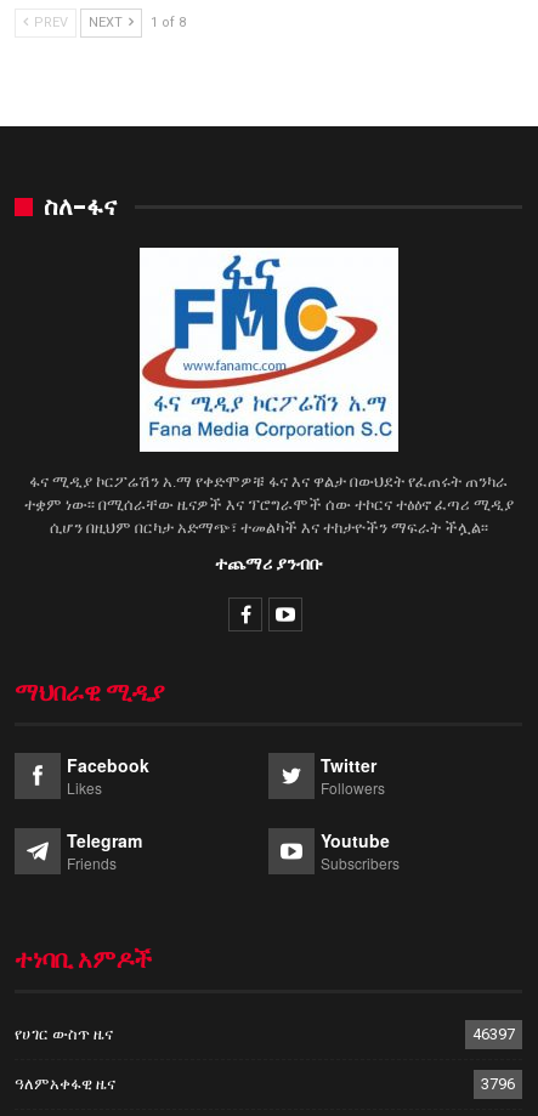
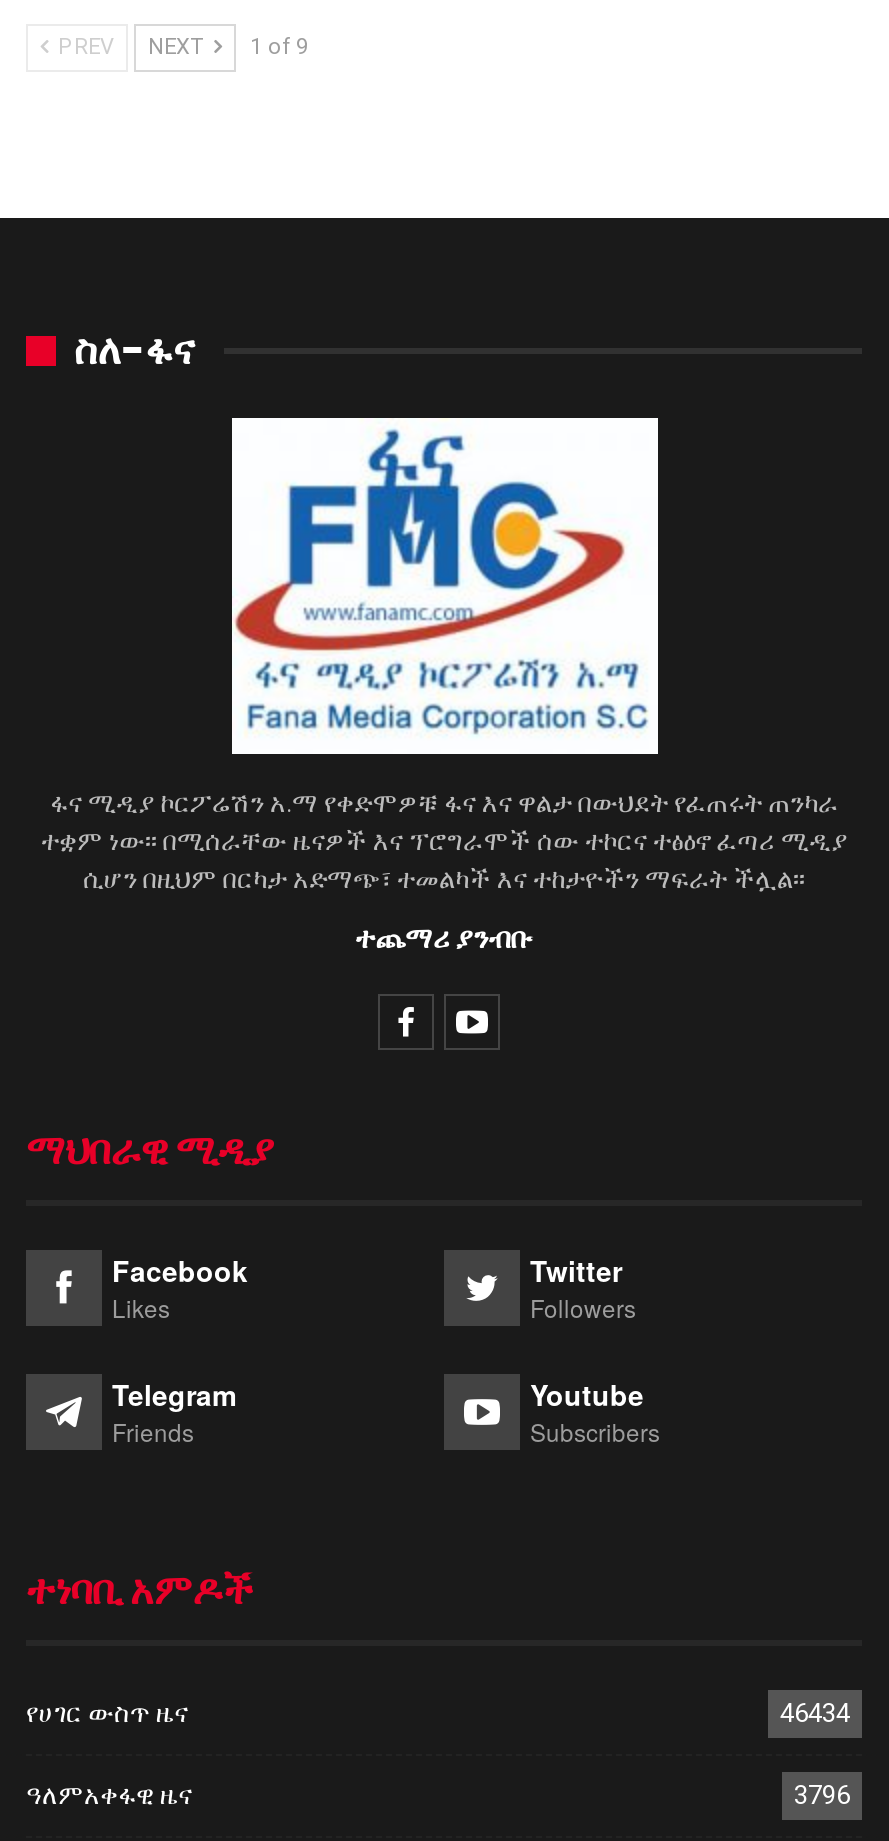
- PREV NEXT 1 of 8
+ PREV NEXT 1 of 9

- 46397
+ 46434
